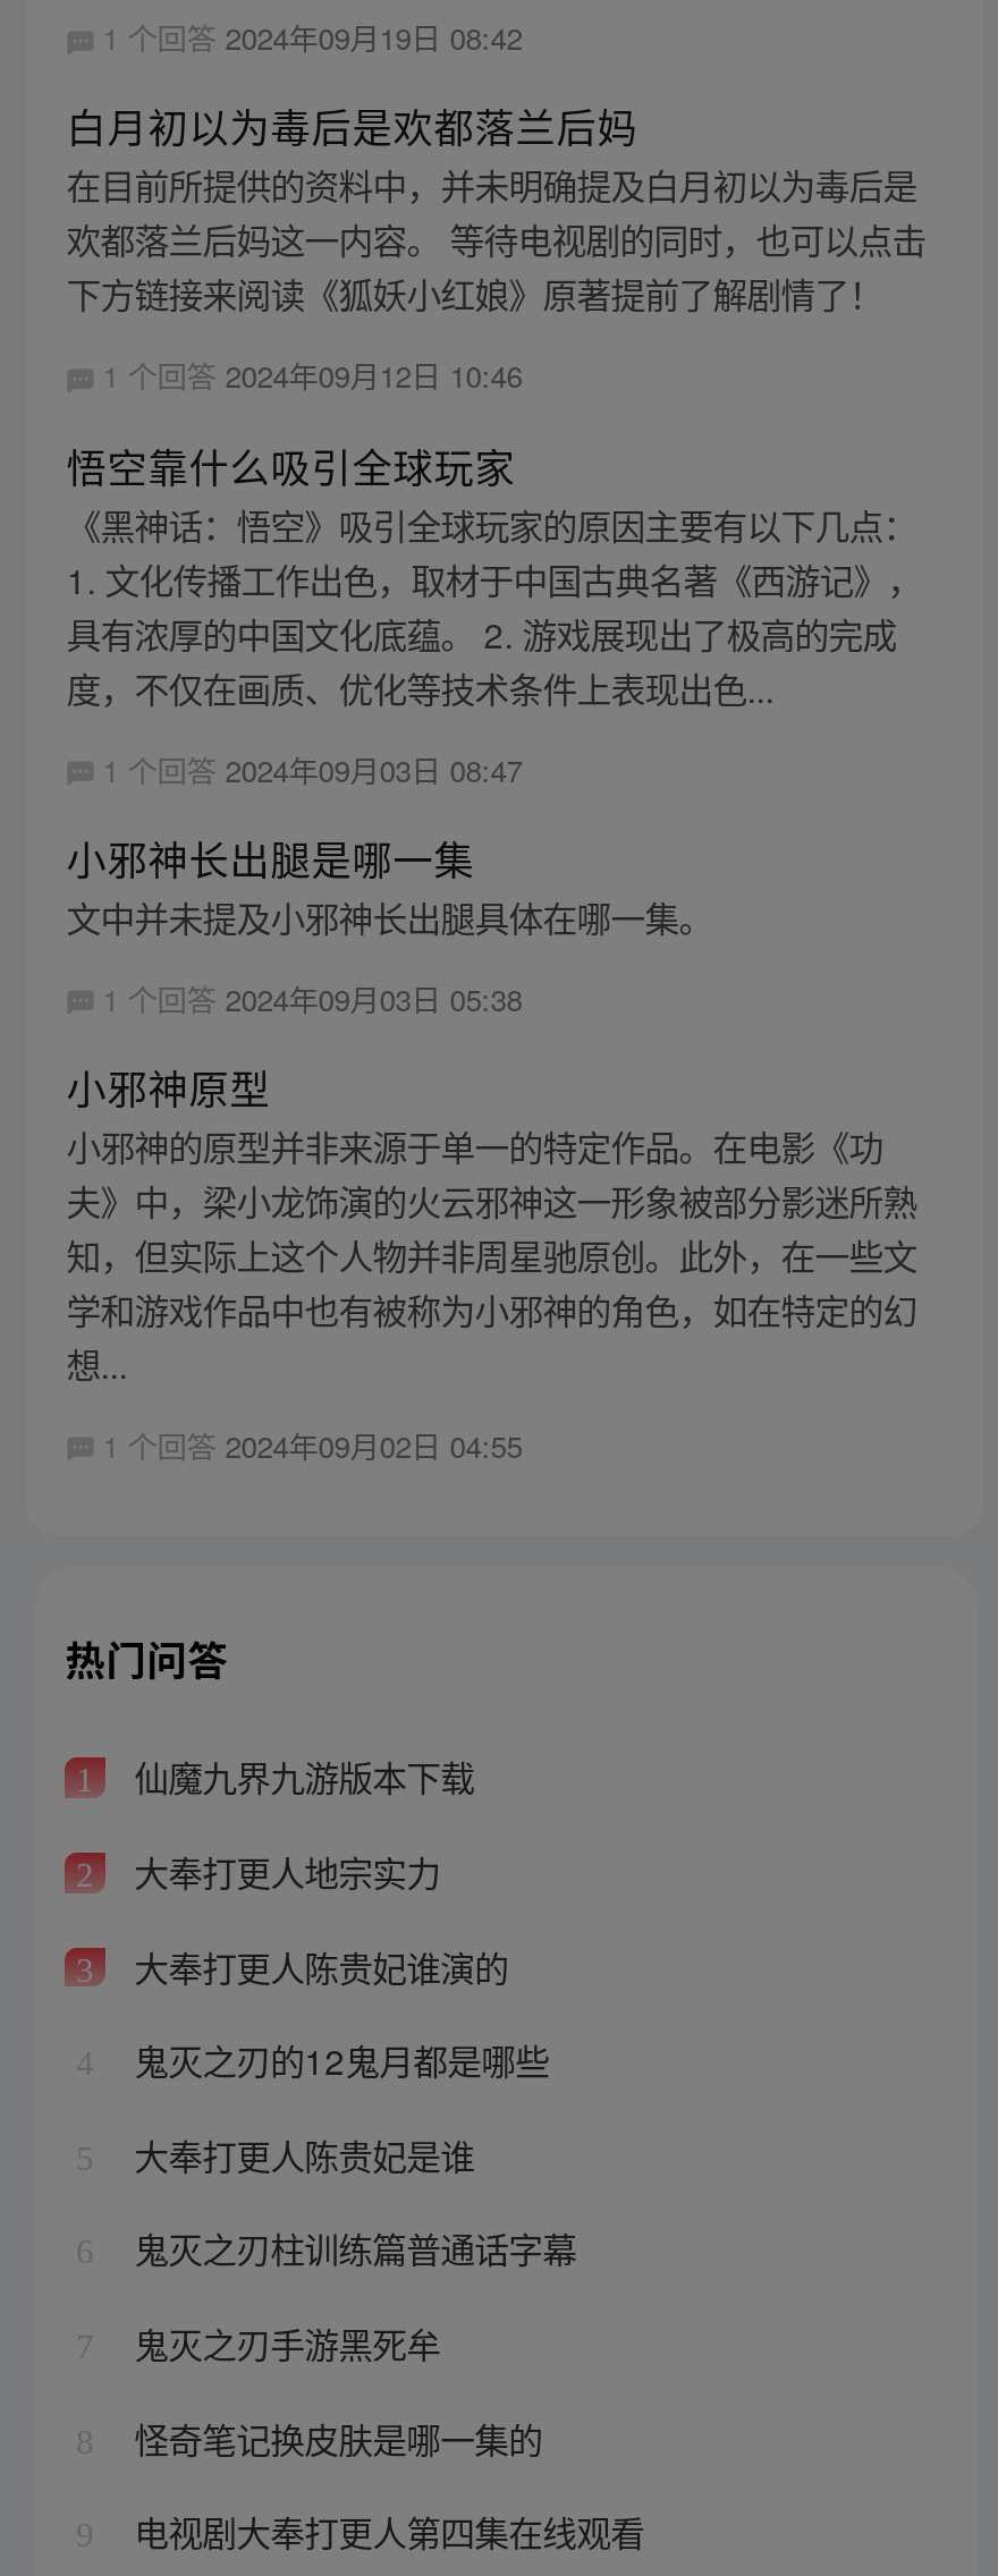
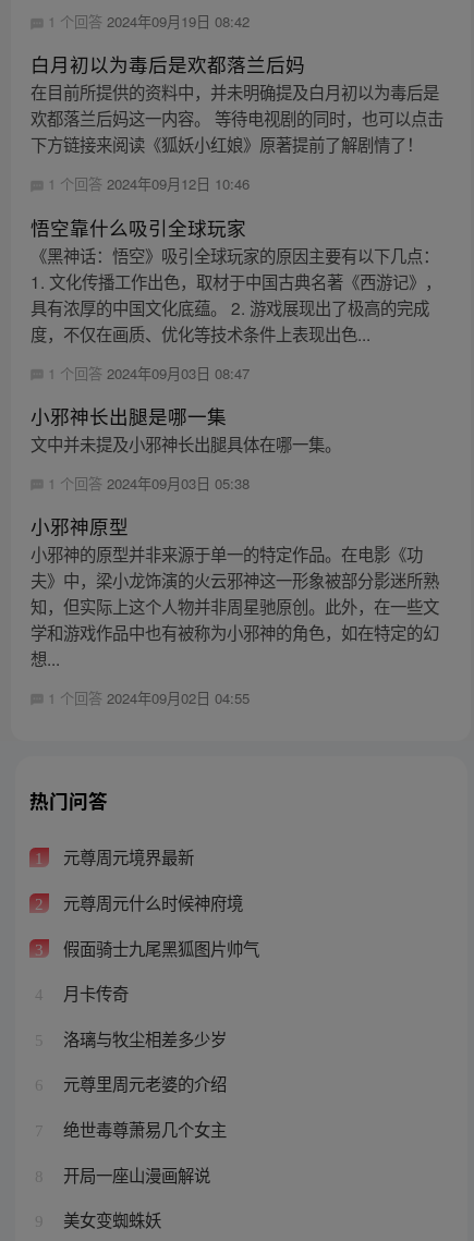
- 仙魔九界九游版本下载
+ 元尊周元境界最新

- 大奉打更人地宗实力
+ 元尊周元什么时候神府境

- 大奉打更人陈贵妃谁演的
+ 假面骑士九尾黑狐图片帅气

- 鬼灭之刃的12鬼月都是哪些
+ 月卡传奇

- 大奉打更人陈贵妃是谁
+ 洛璃与牧尘相差多少岁

- 鬼灭之刃柱训练篇普通话字幕
+ 元尊里周元老婆的介绍

- 鬼灭之刃手游黑死牟
+ 绝世毒尊萧易几个女主

- 怪奇笔记换皮肤是哪一集的
+ 开局一座山漫画解说

- 电视剧大奉打更人第四集在线观看
+ 美女变蜘蛛妖
